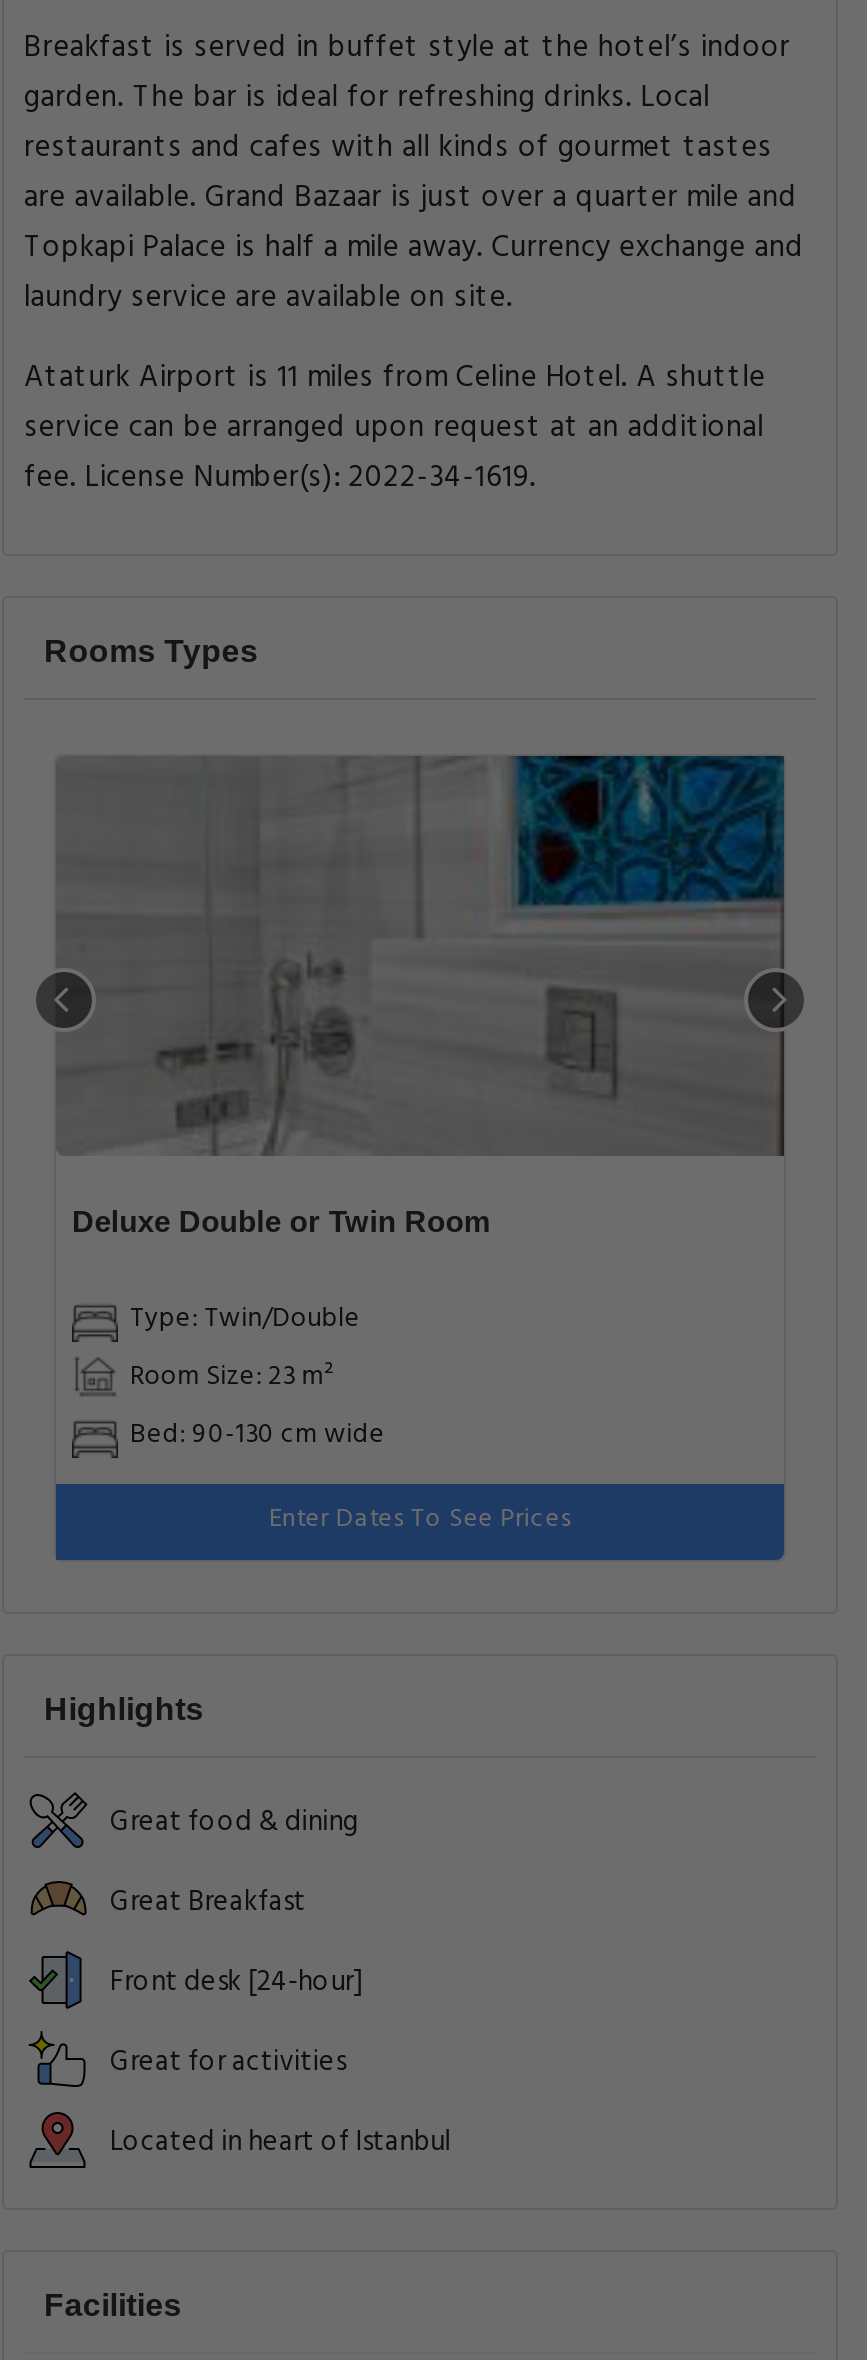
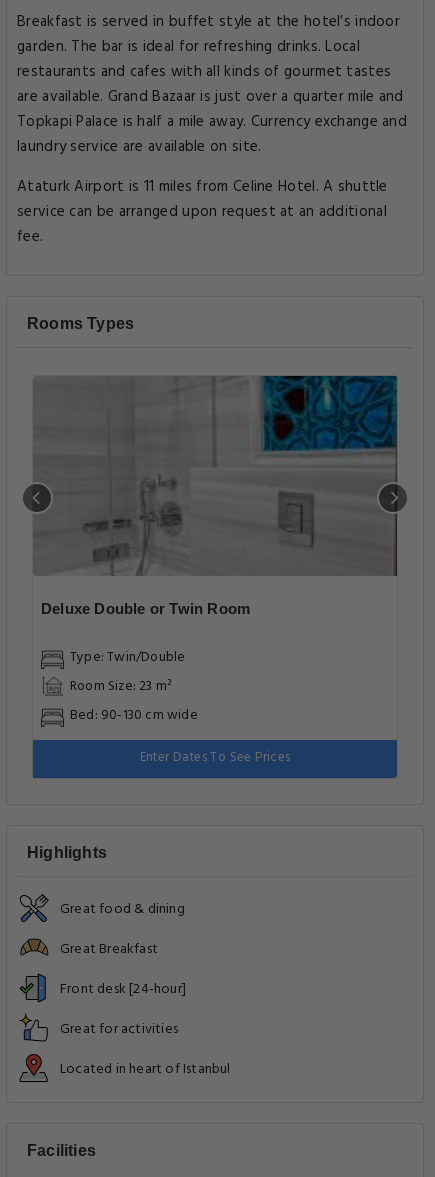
- fee. License Number(s): 2022-34-1619.
+ fee.
